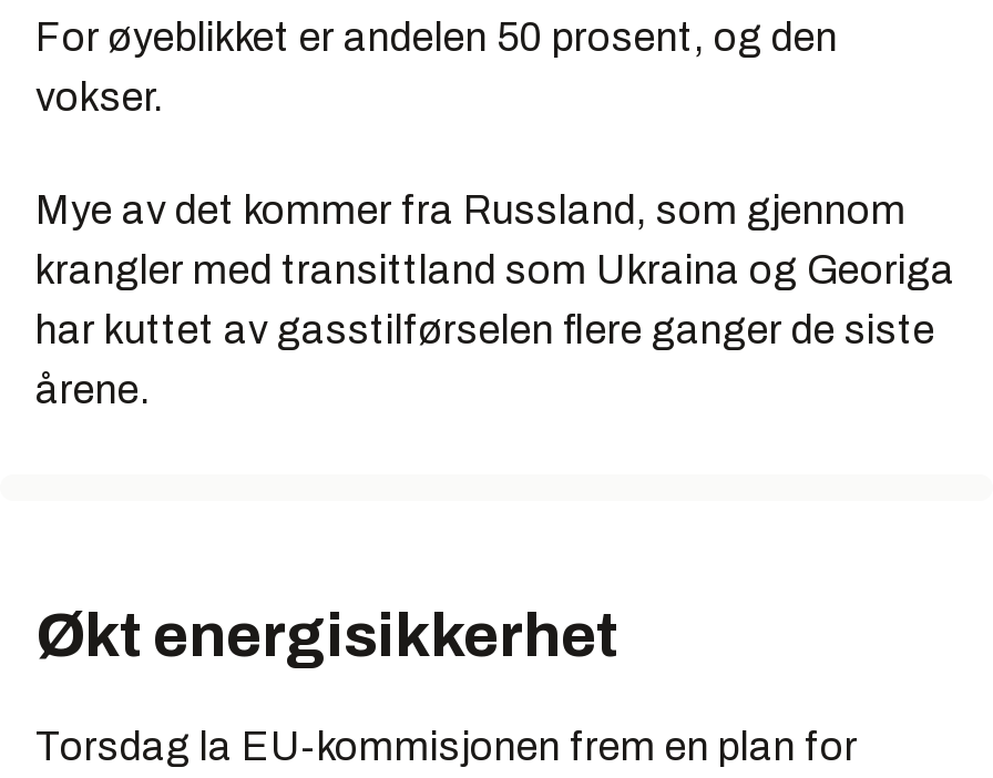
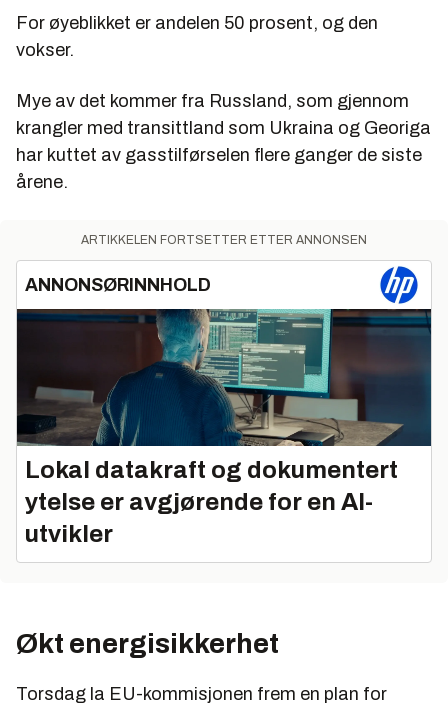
+ [image]
+ ARTIKKELEN FORTSETTER ETTER ANNONSEN
+ ANNONSØRINNHOLD

+ Lokal datakraft og dokumentert
+ ytelse er avgjørende for en AI-
+ utvikler
